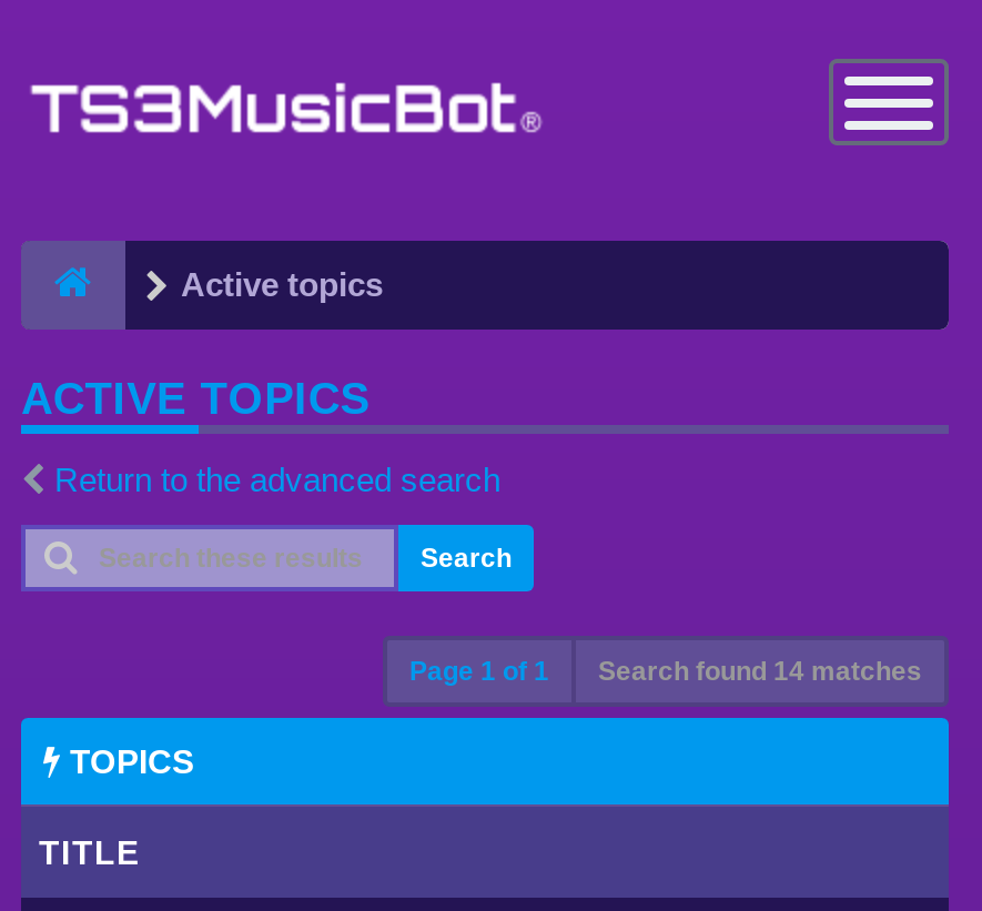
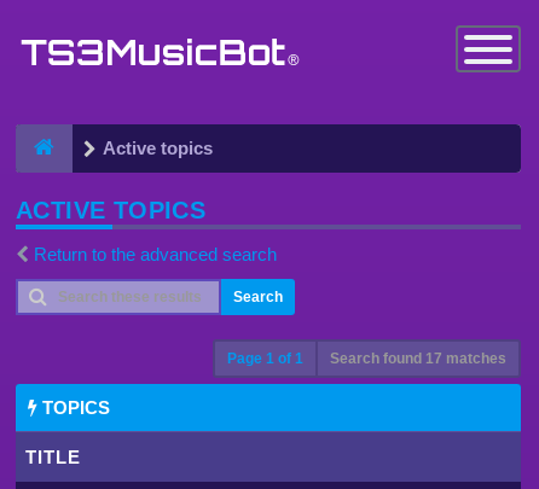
- Search found 14 matches
+ Search found 17 matches
